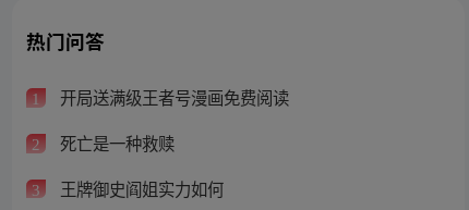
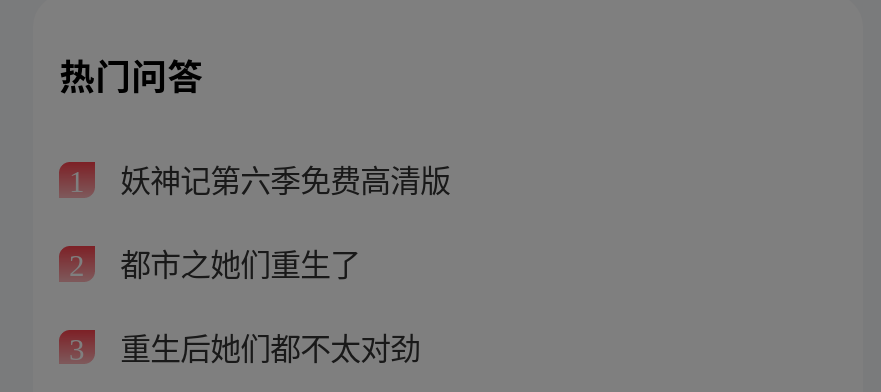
- 开局送满级王者号漫画免费阅读
+ 妖神记第六季免费高清版

- 死亡是一种救赎
+ 都市之她们重生了

- 王牌御史阎姐实力如何
+ 重生后她们都不太对劲
